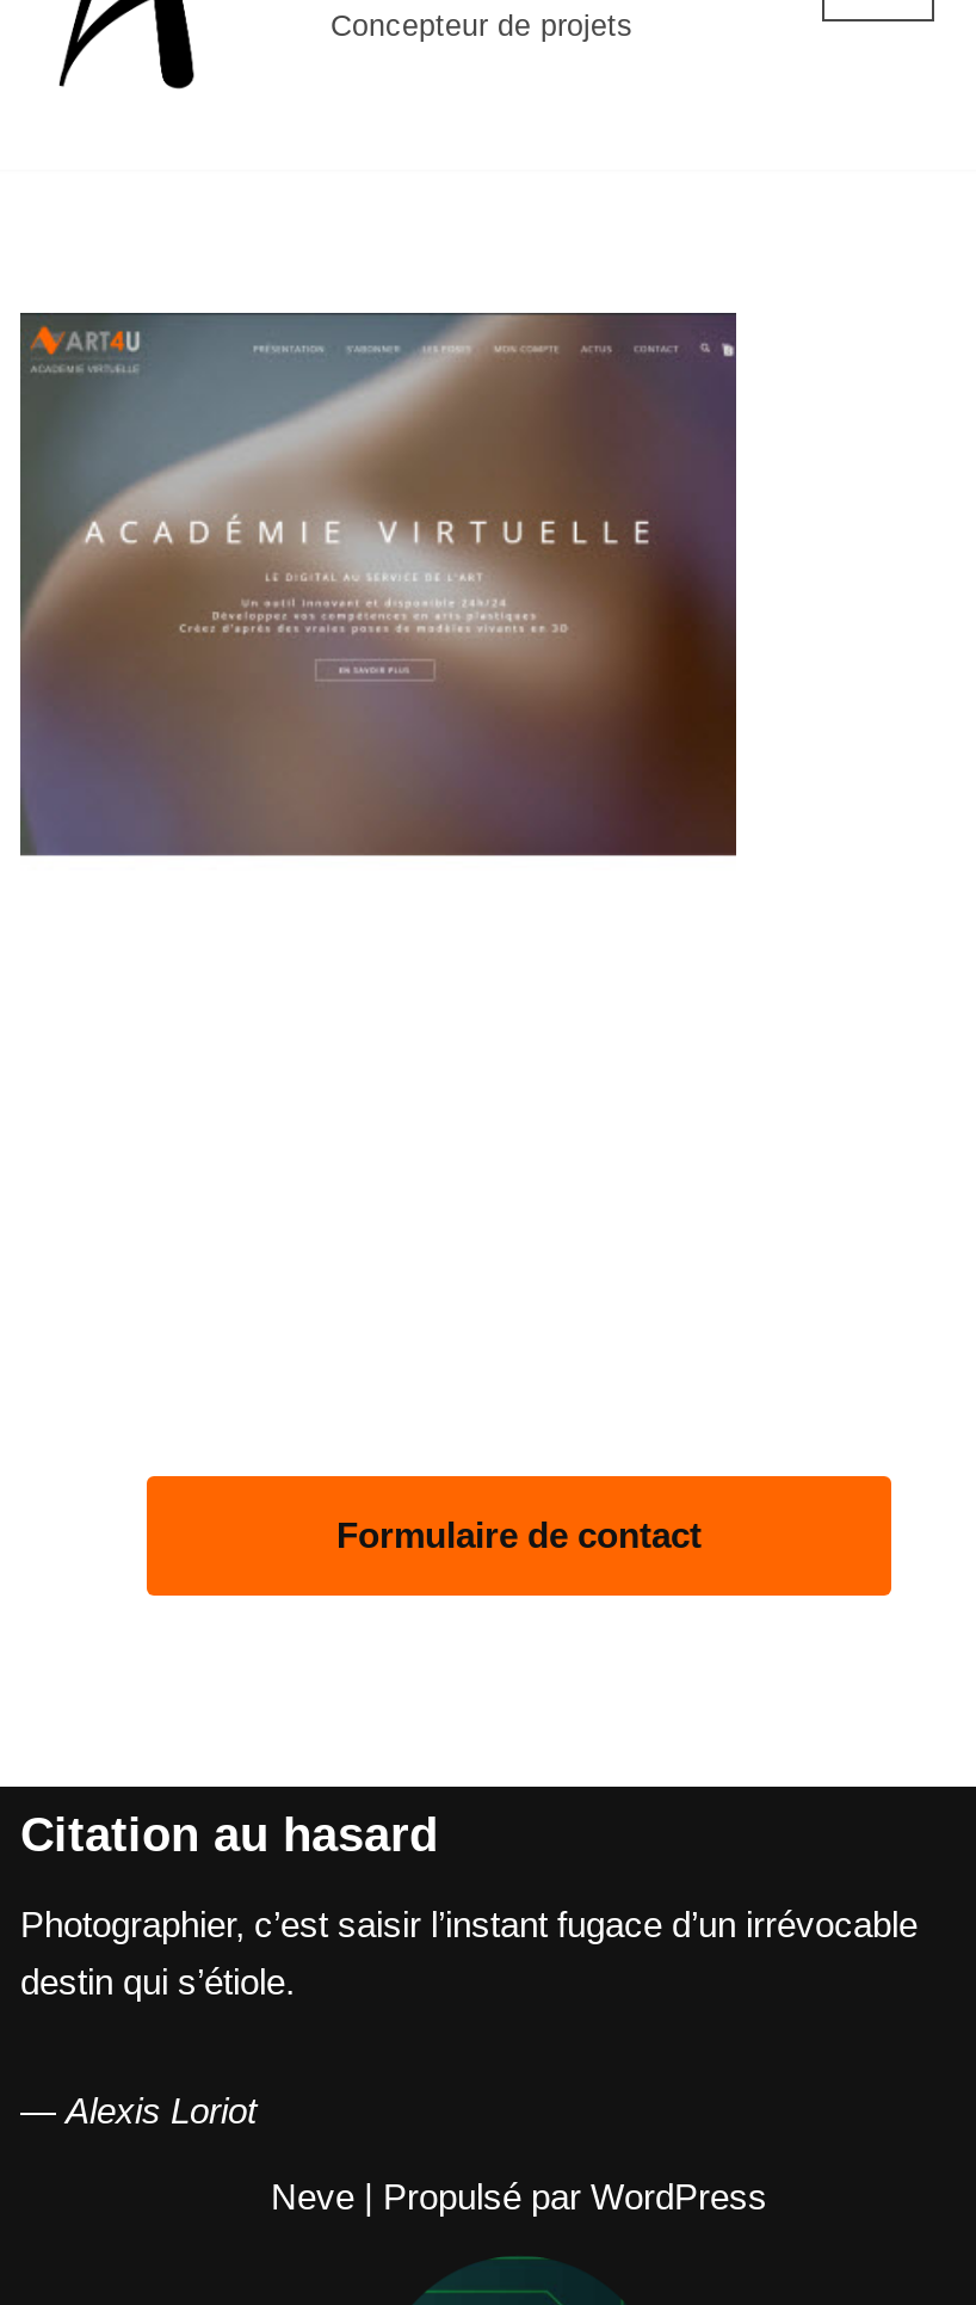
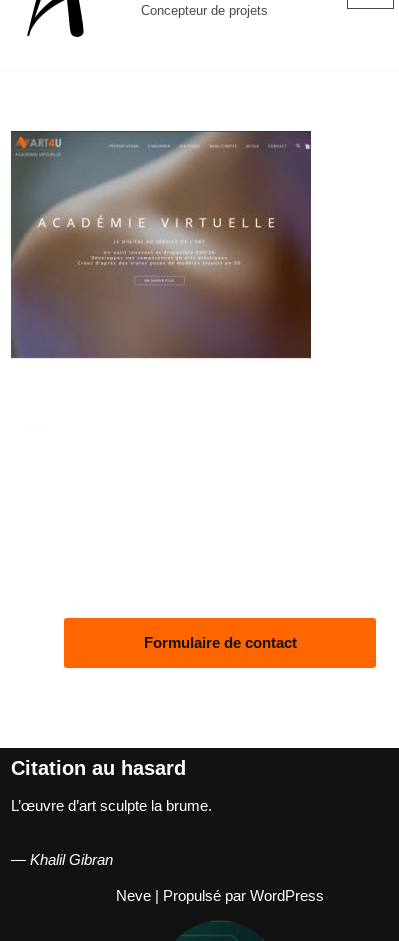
- Photographier, c’est saisir l’instant fugace d’un irrévocable
- destin qui s’étiole.
+ L’œuvre d’art sculpte la brume.

- — Alexis Loriot
+ — Khalil Gibran
